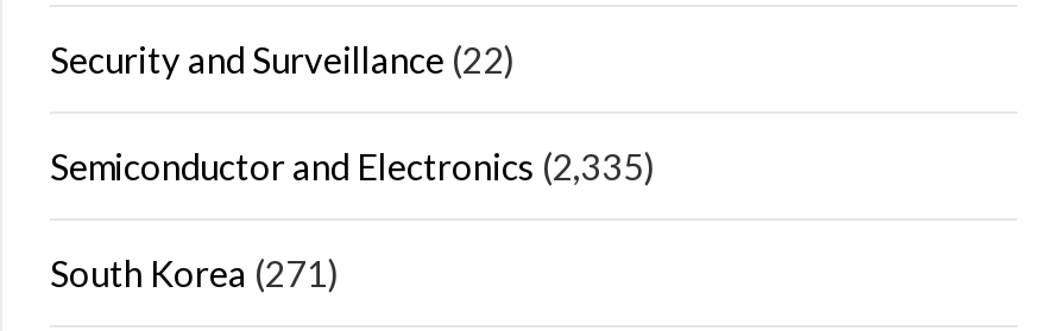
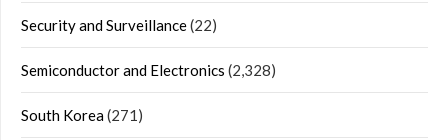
- Semiconductor and Electronics (2,335)
+ Semiconductor and Electronics (2,328)
